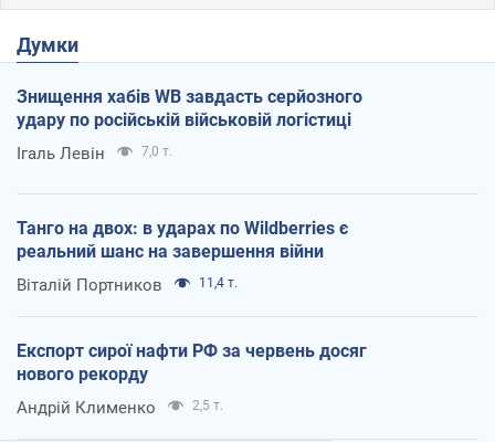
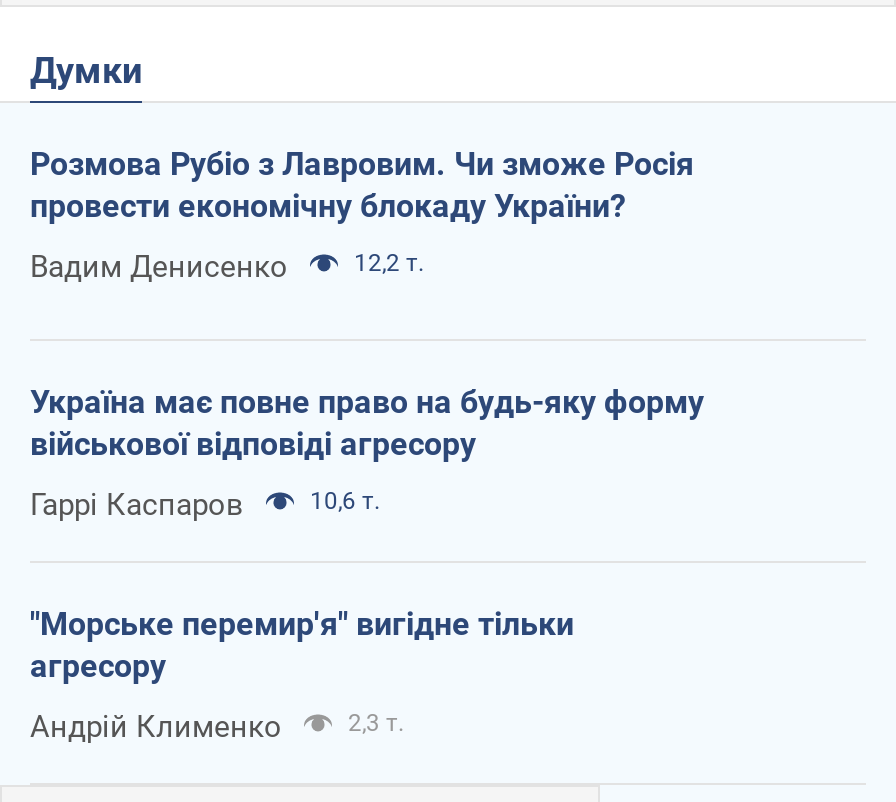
- Знищення хабів WB завдасть серйозного
- удару по російській військовій логістиці
+ Розмова Рубіо з Лавровим. Чи зможе Росія
+ провести економічну блокаду України?

- Ігаль Левін
- 7,0 т.
+ Вадим Денисенко
+ 12,2 т.

- Танго на двох: в ударах по Wildberries є
- реальний шанс на завершення війни
+ Україна має повне право на будь-яку форму
+ військової відповіді агресору

- Віталій Портников
- 11,4 т.
+ Гаррі Каспаров
+ 10,6 т.

- Експорт сирої нафти РФ за червень досяг
- нового рекорду
+ "Морське перемир'я" вигідне тільки
+ агресору

- 2,5 т.
+ 2,3 т.
